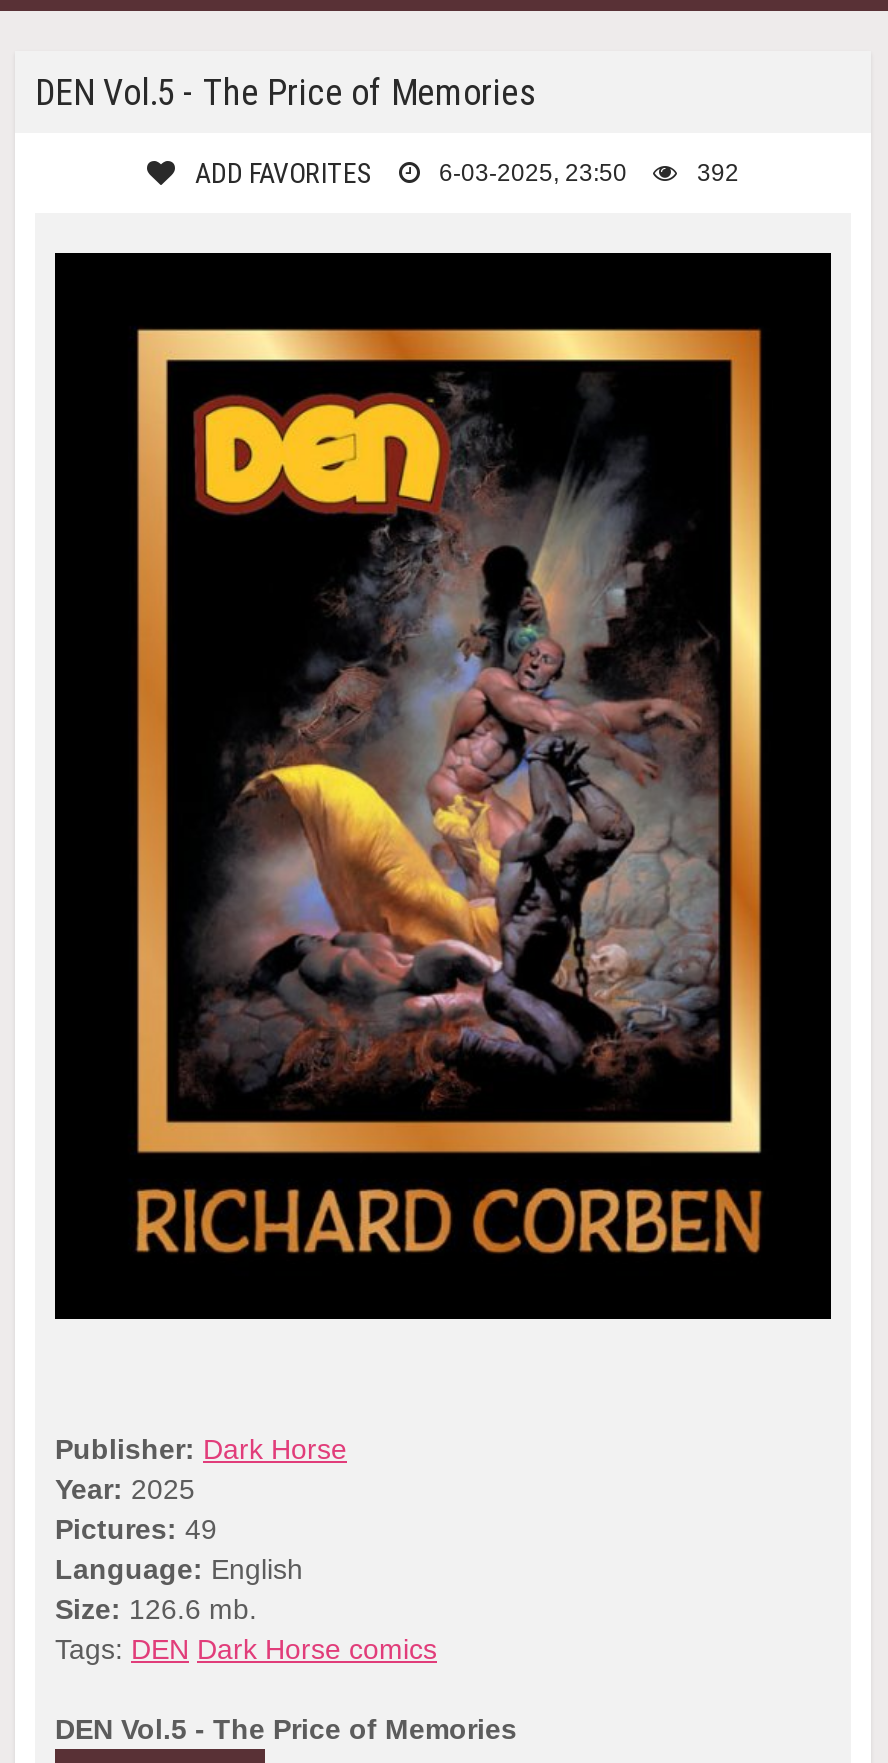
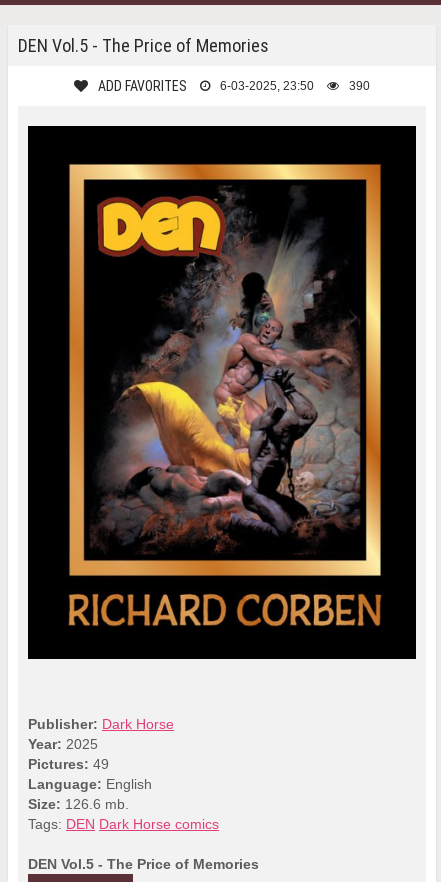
- 392
+ 390
